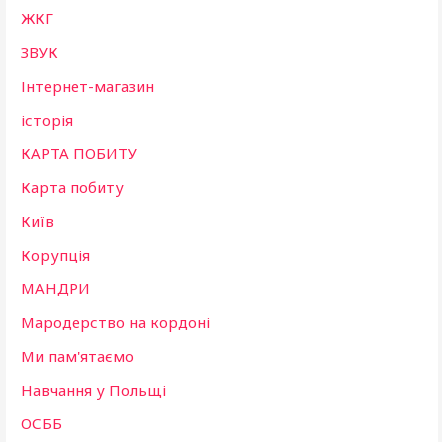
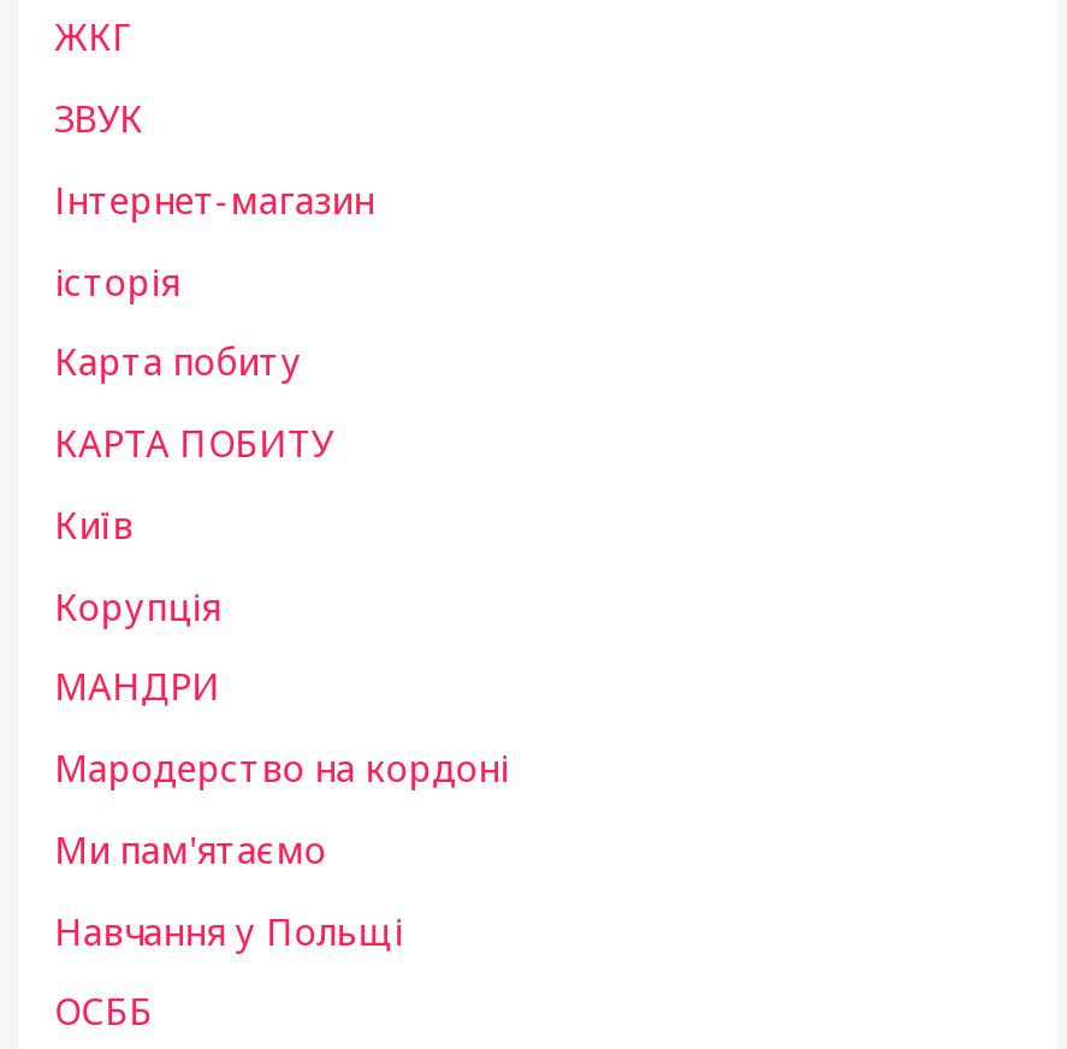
moved down: КАРТА ПОБИТУ

moved up: Карта побиту
